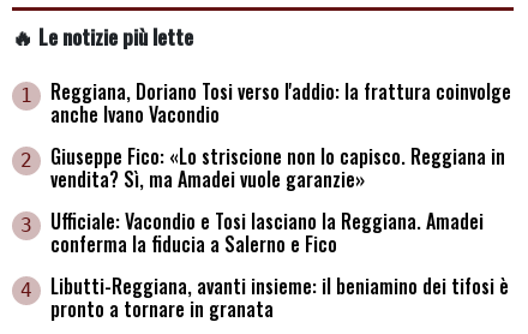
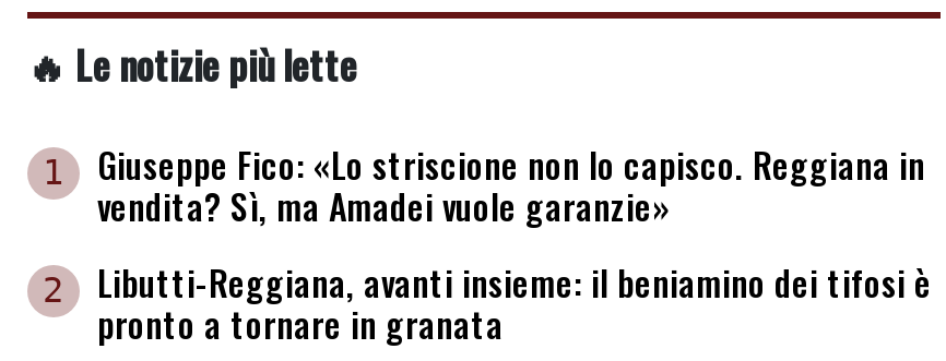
- Reggiana, Doriano Tosi verso l'addio: la frattura coinvolge
- anche Ivano Vacondio
- 2

- 3
- Ufficiale: Vacondio e Tosi lasciano la Reggiana. Amadei
- conferma la fiducia a Salerno e Fico
- 4
+ 2
